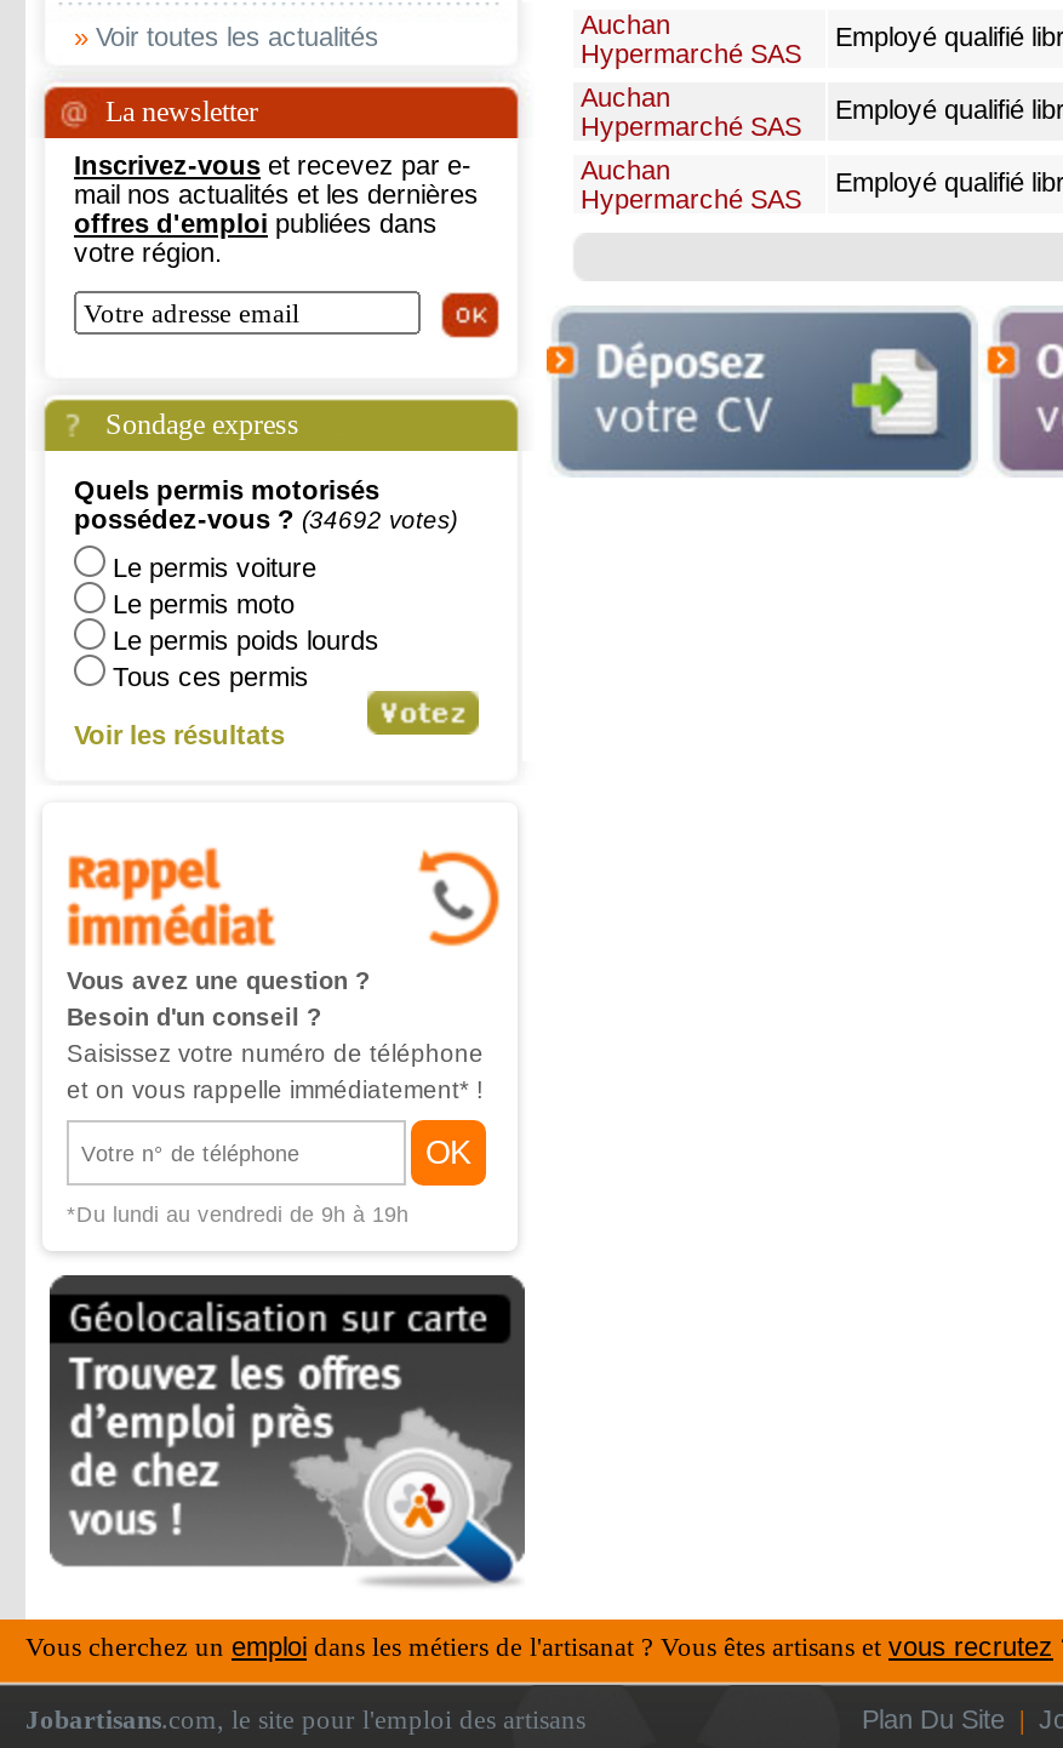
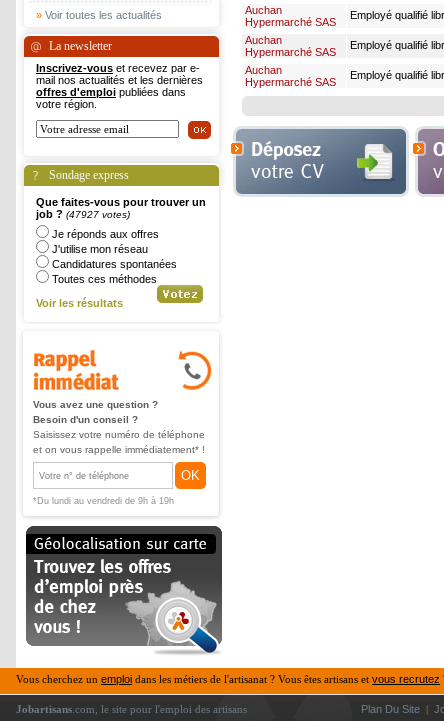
- Quels permis motorisés
- possédez-vous ? (34692 votes)
+ Que faites-vous pour trouver un
+ job ? (47927 votes)

- Le permis voiture
- Le permis moto
- Le permis poids lourds
- Tous ces permis
+ Je réponds aux offres
+ J'utilise mon réseau
+ Candidatures spontanées
+ Toutes ces méthodes
